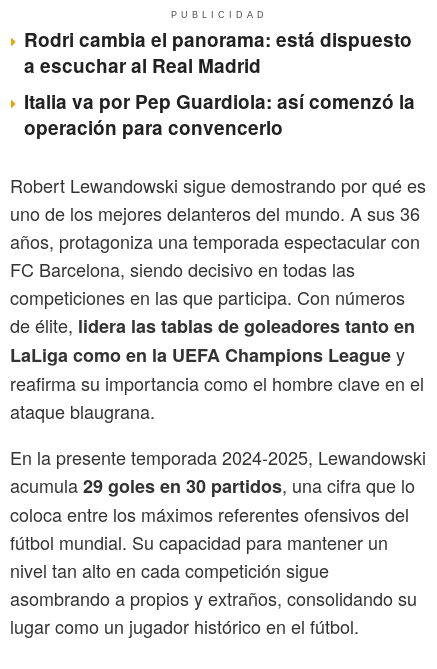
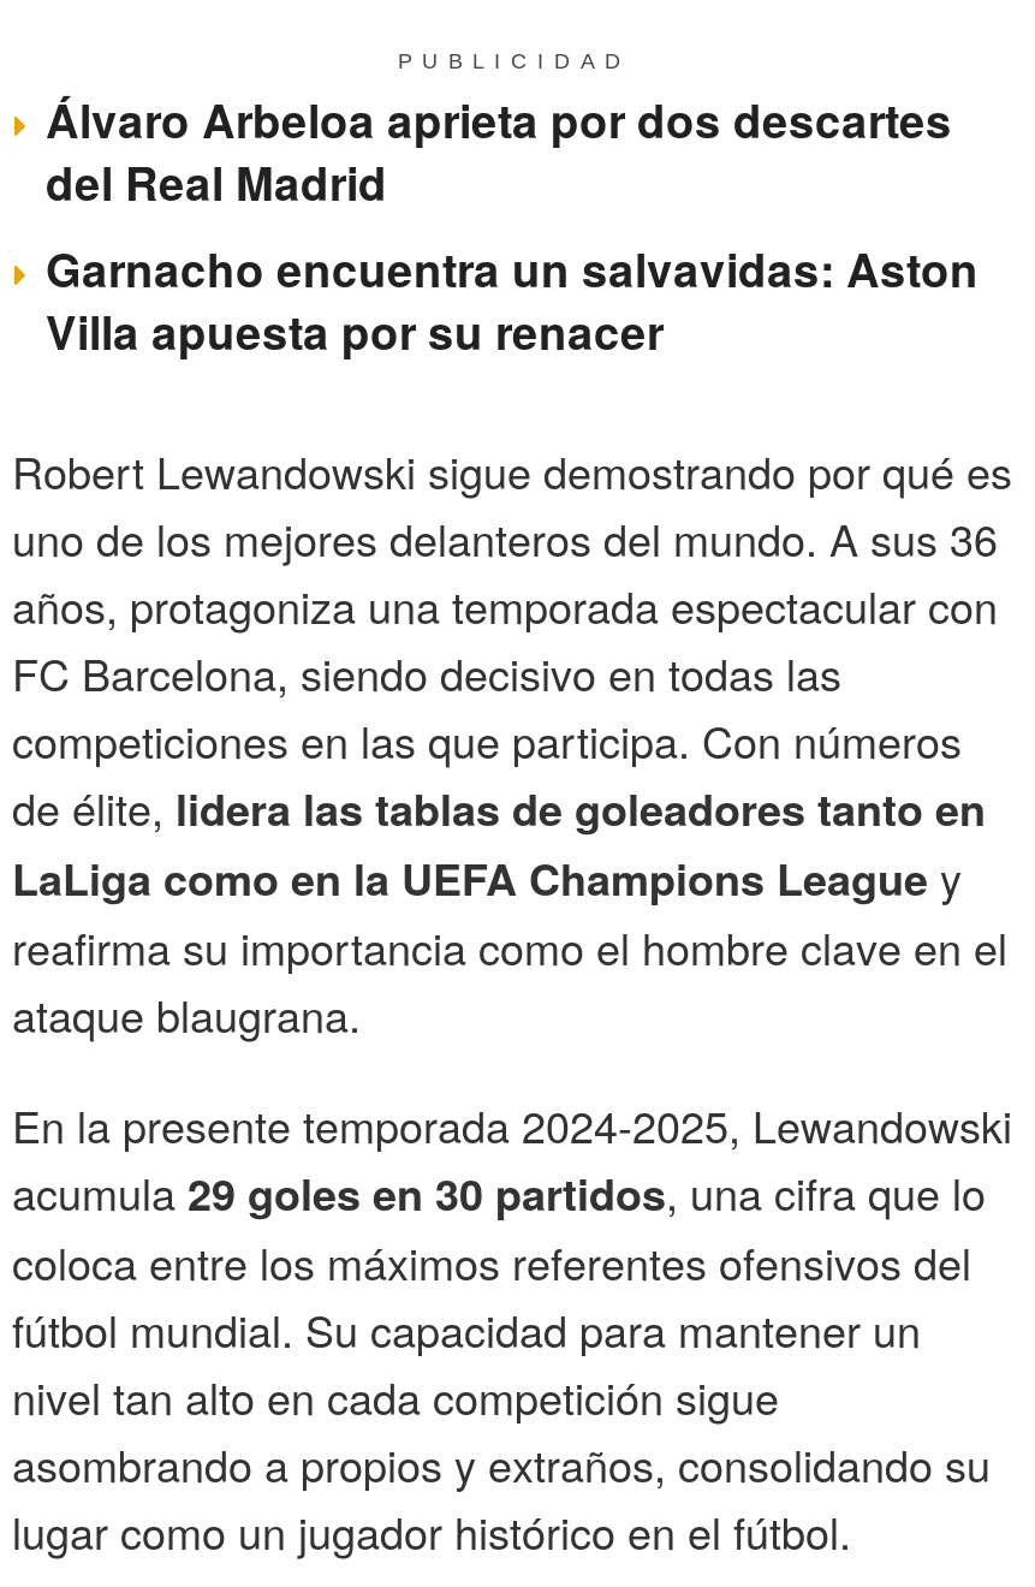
- Rodri cambia el panorama: está dispuesto
- a escuchar al Real Madrid
- Italia va por Pep Guardiola: así comenzó la
- operación para convencerlo
+ Álvaro Arbeloa aprieta por dos descartes
+ del Real Madrid
+ Garnacho encuentra un salvavidas: Aston
+ Villa apuesta por su renacer
